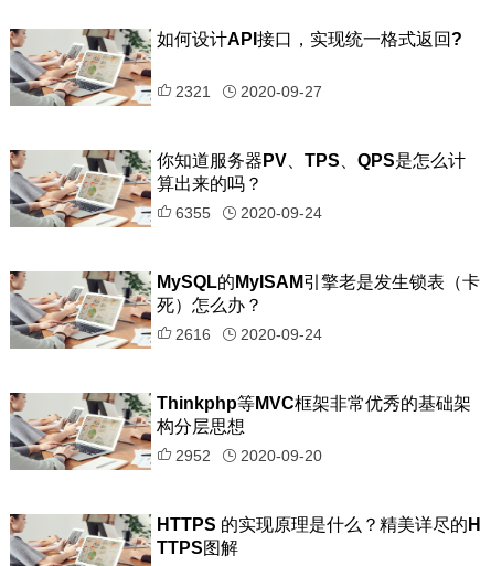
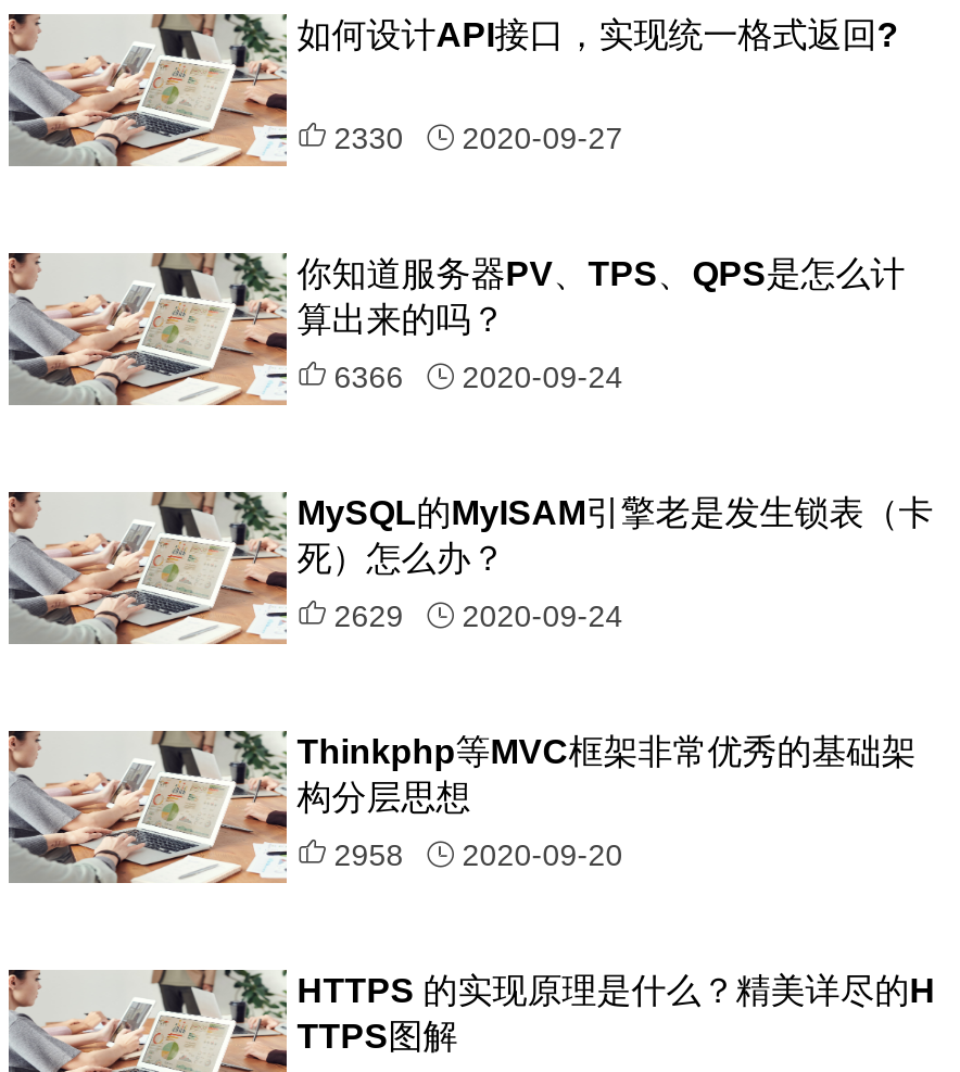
- 2321 2020-09-27
+ 2330 2020-09-27

- 6355 2020-09-24
+ 6366 2020-09-24

- 2616 2020-09-24
+ 2629 2020-09-24

- 2952 2020-09-20
+ 2958 2020-09-20
